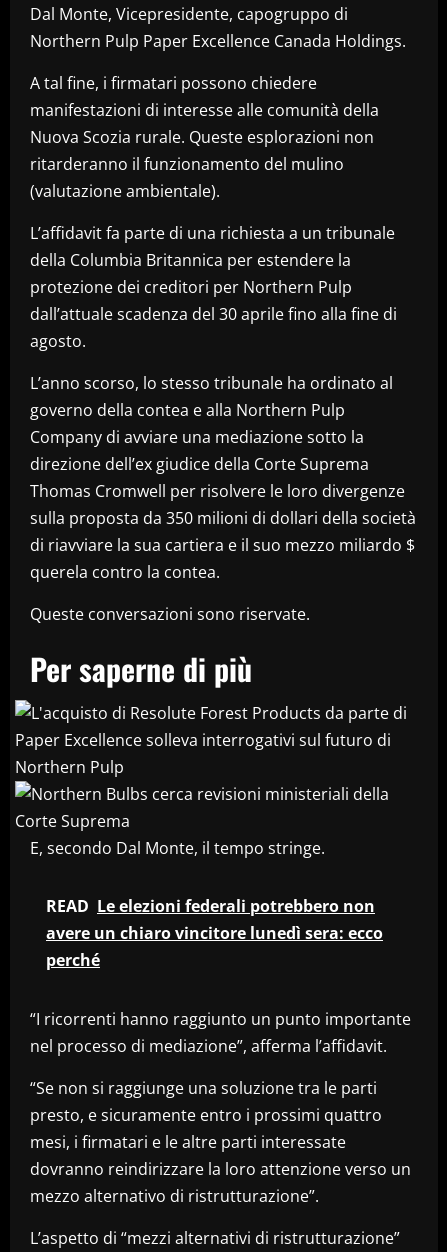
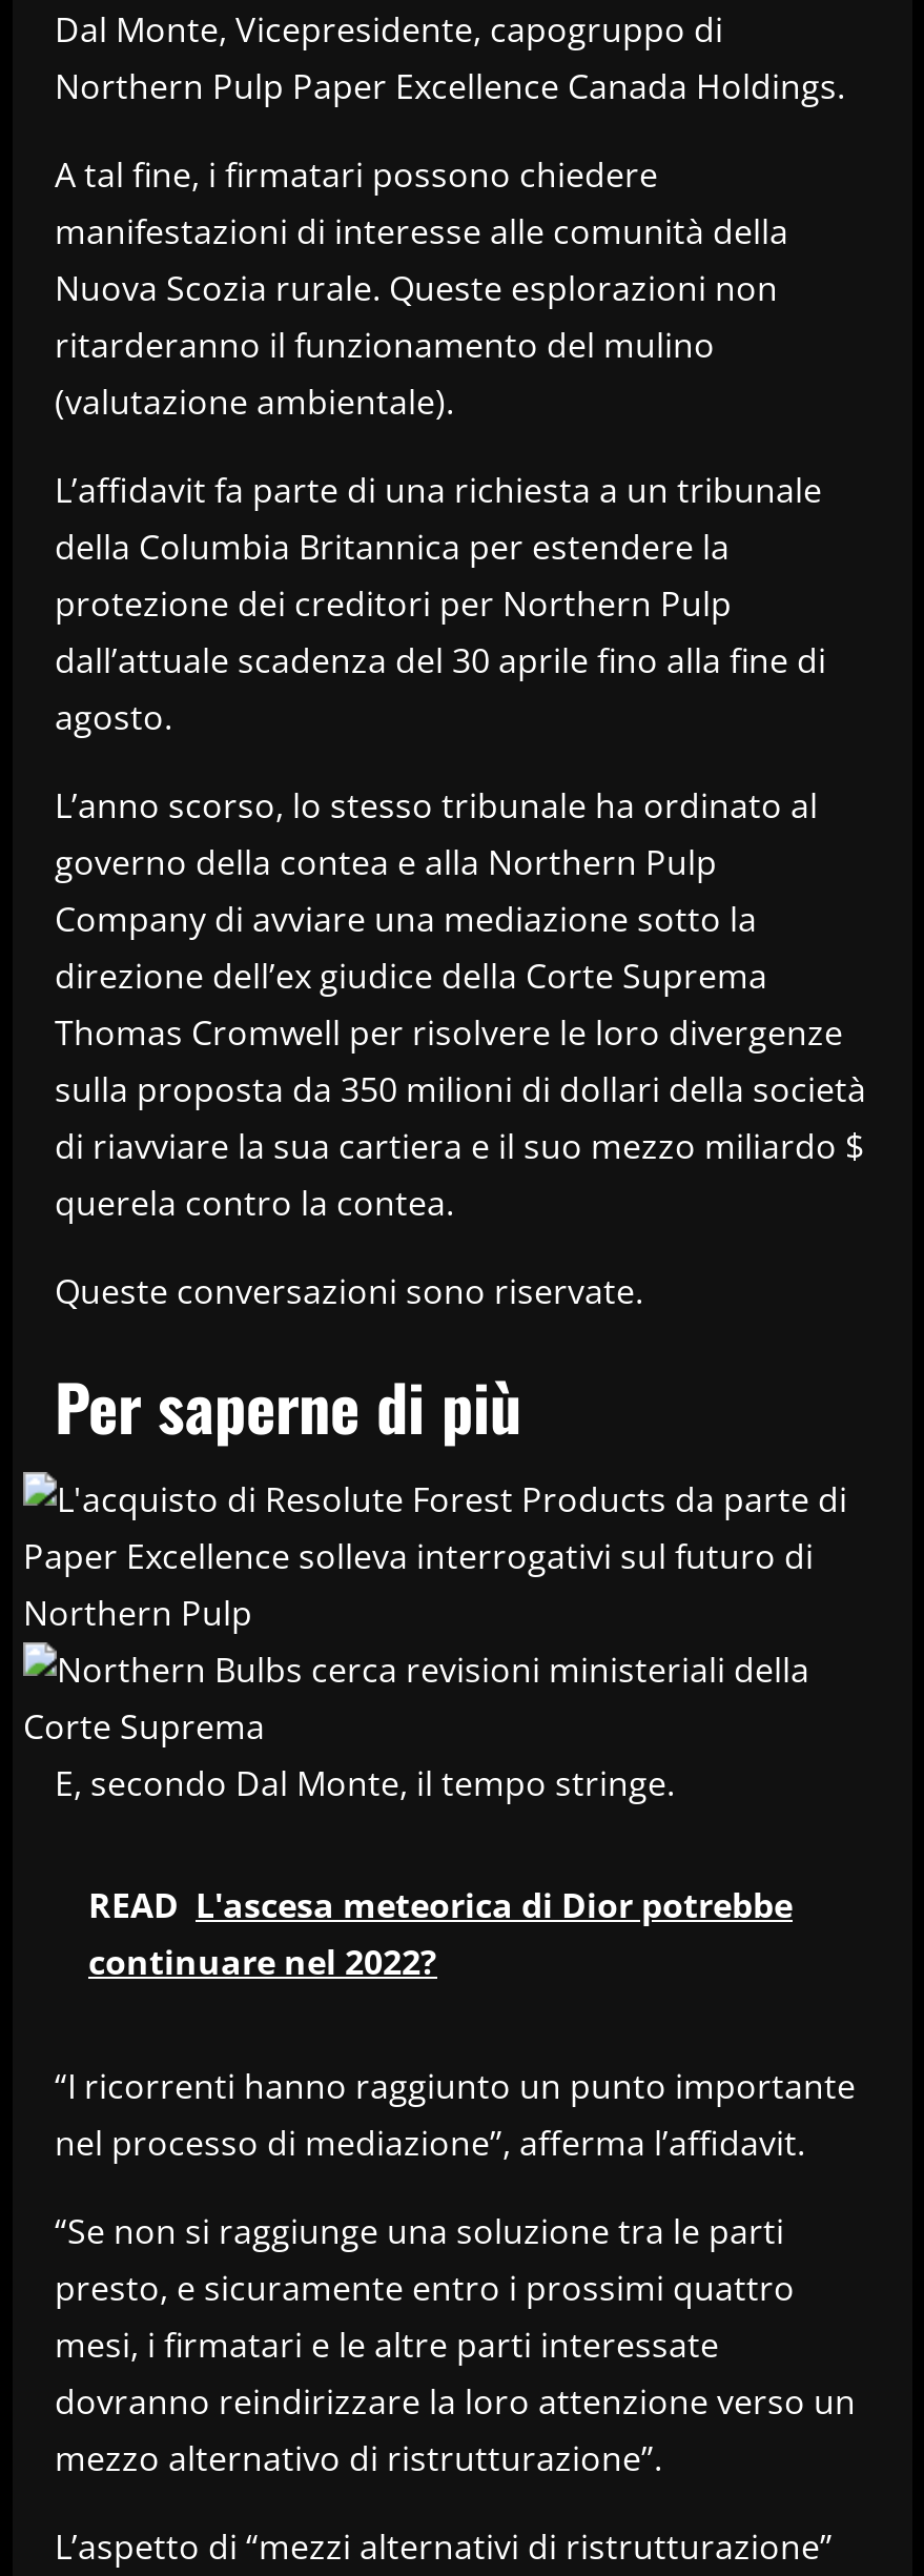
- READ Le elezioni federali potrebbero non
- avere un chiaro vincitore lunedì sera: ecco
- perché
+ READ L'ascesa meteorica di Dior potrebbe
+ continuare nel 2022?
